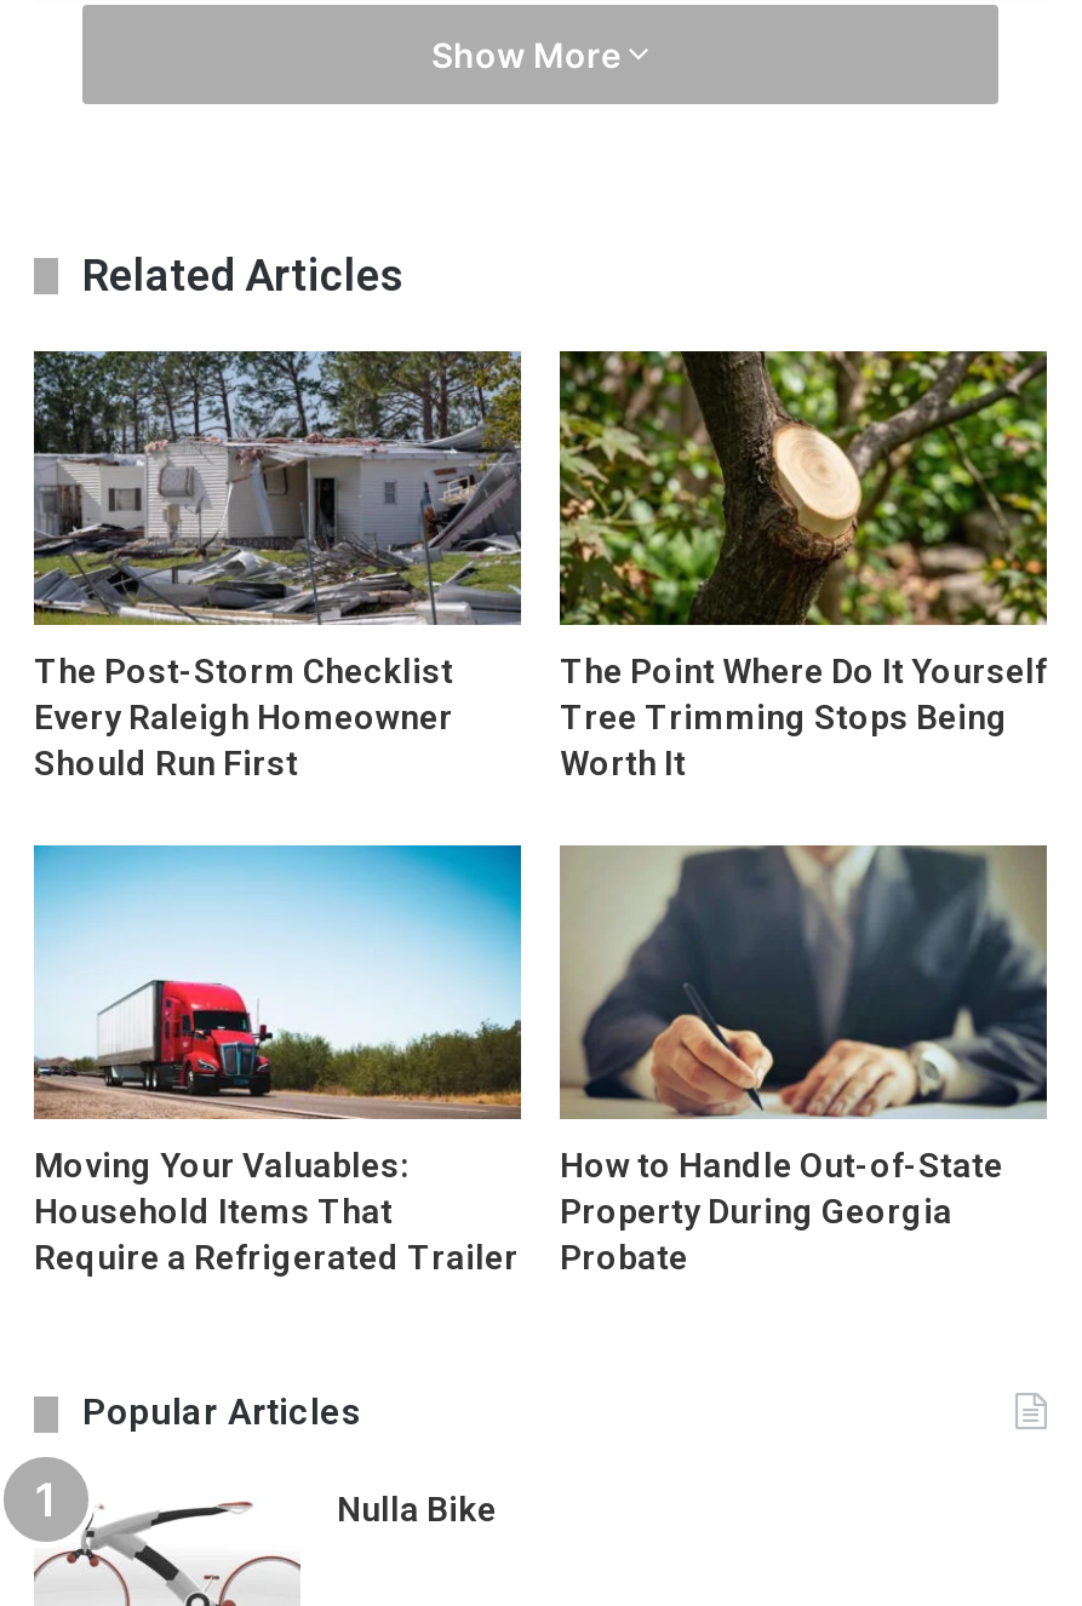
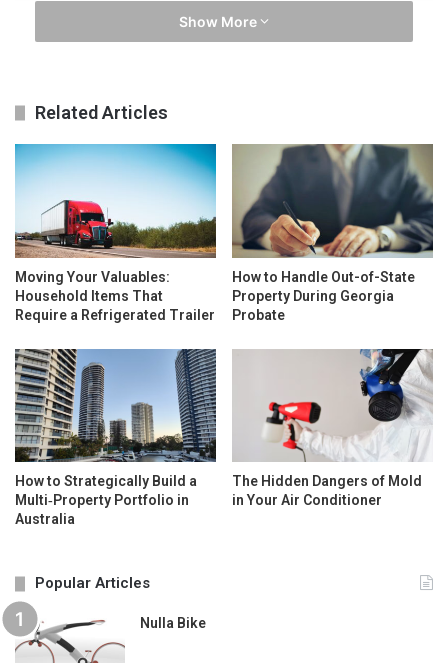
- [image]
- The Post-Storm Checklist
- Every Raleigh Homeowner
- Should Run First

- [image]
- The Point Where Do It Yourself
- Tree Trimming Stops Being
- Worth It

moved up: [image] | Moving Your Valuables: | Household Items That | Require a Refrigerated Trailer | How to Handle Out-of-State | Property During Georgia | Probate

+ [image]
+ How to Strategically Build a
+ Multi‑Property Portfolio in
+ Australia

+ [image]
+ The Hidden Dangers of Mold
+ in Your Air Conditioner
